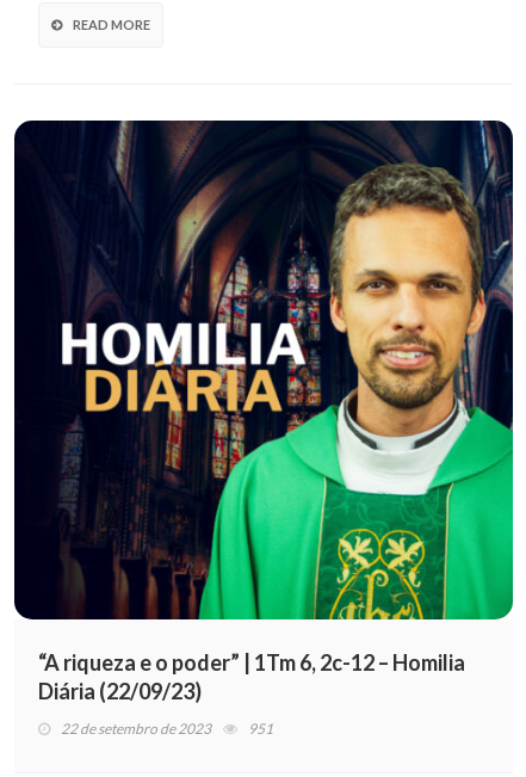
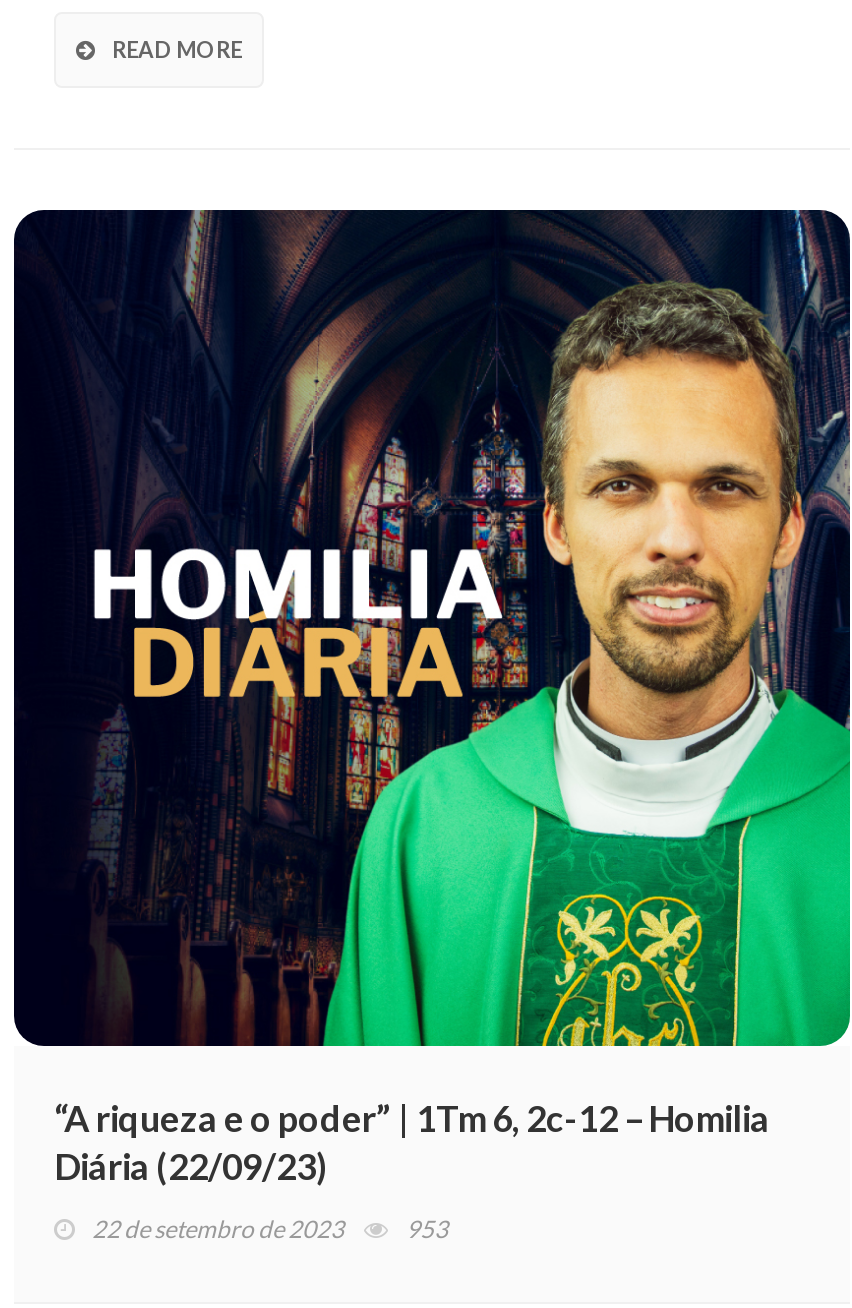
- 951
+ 953
